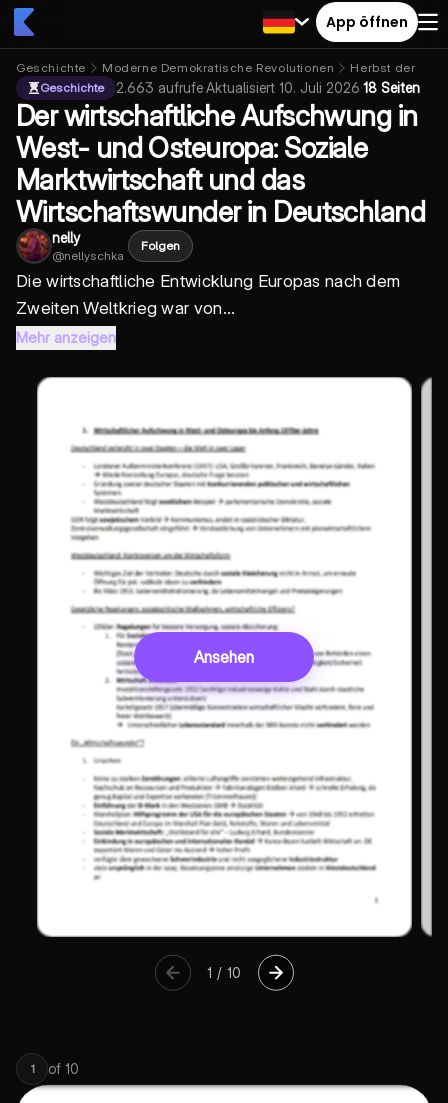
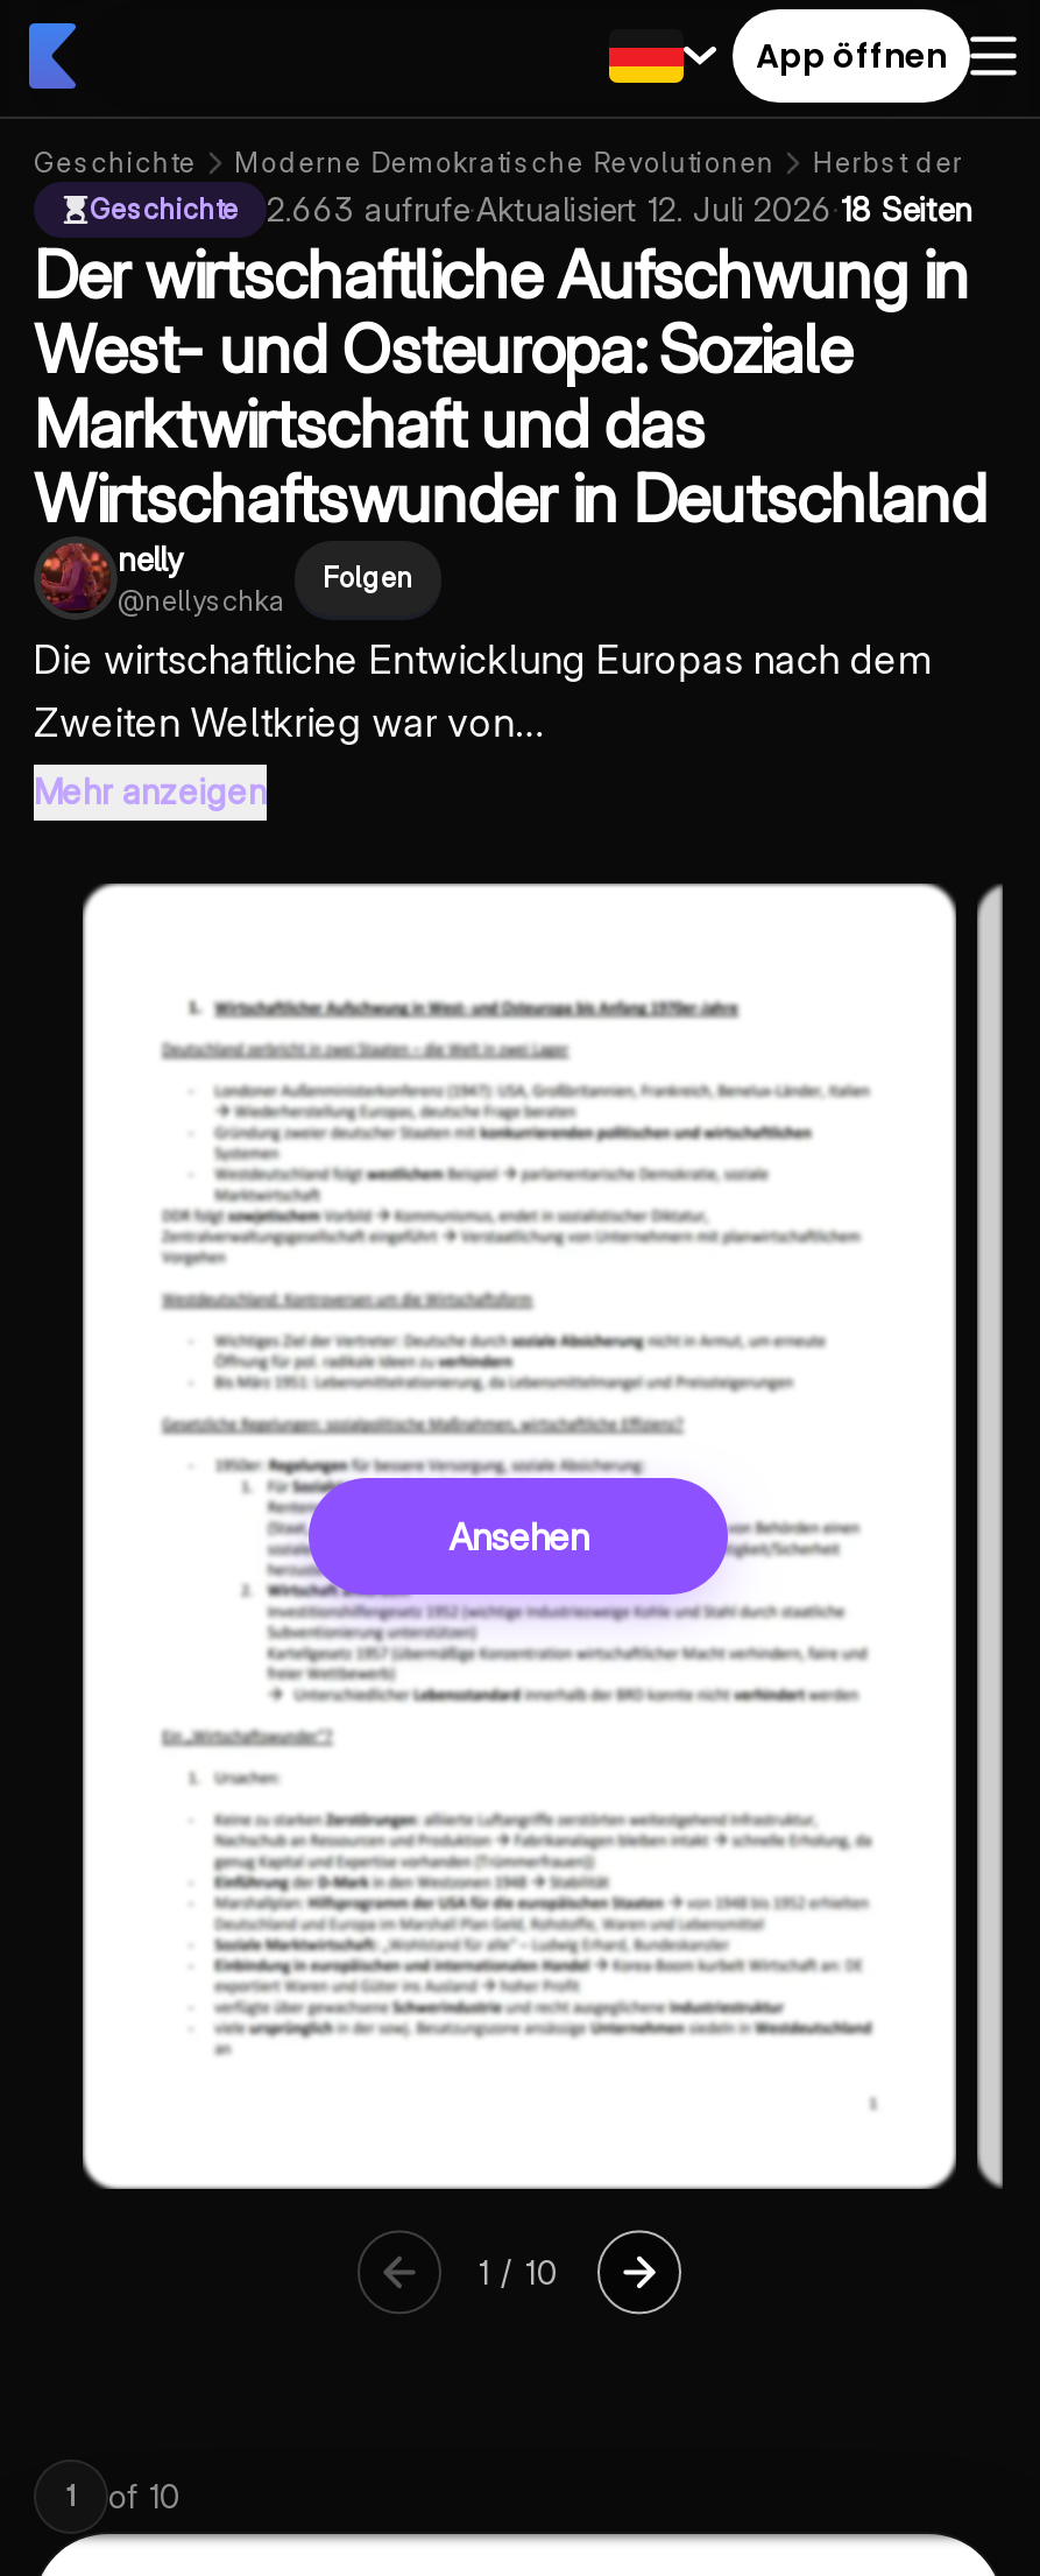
- 2.663 aufrufe · Aktualisiert 10. Juli 2026 · 18 Seiten
+ 2.663 aufrufe · Aktualisiert 12. Juli 2026 · 18 Seiten
